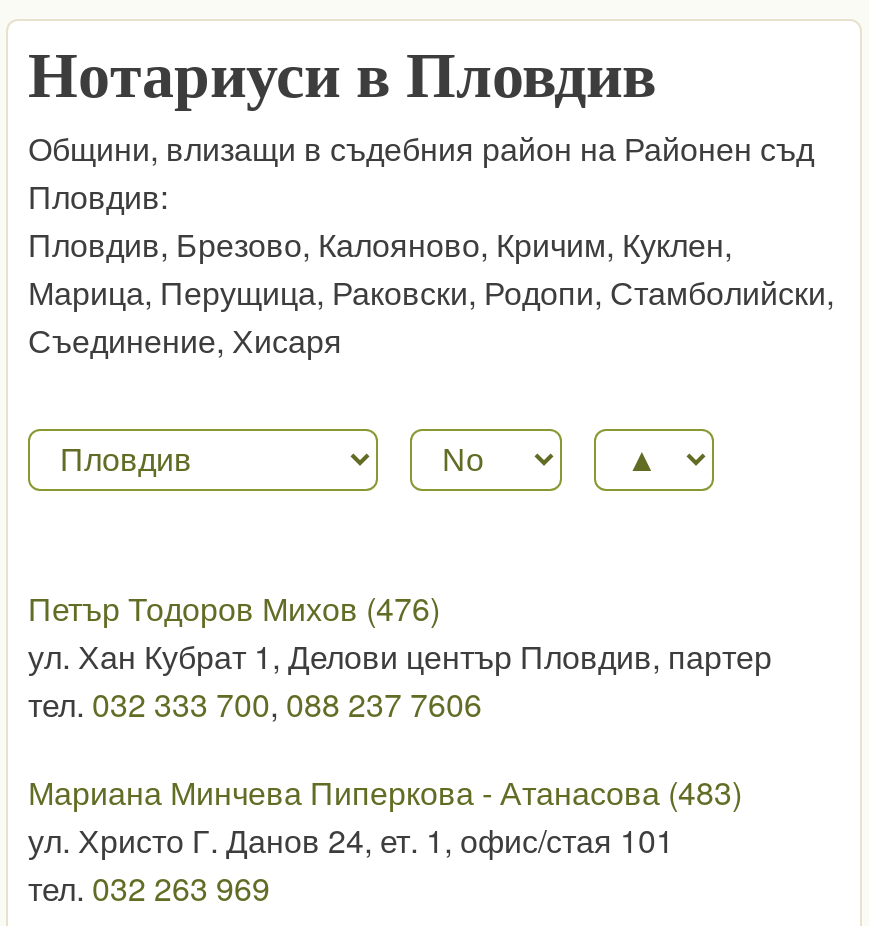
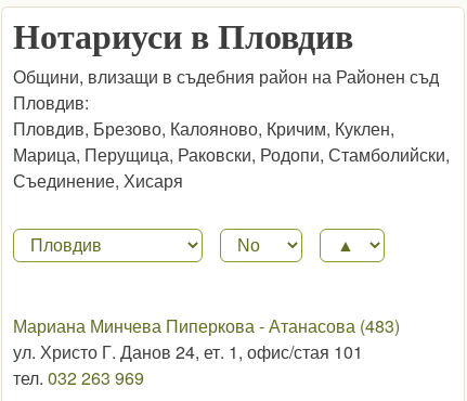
- Петър Тодоров Михов (476)
- ул. Хан Кубрат 1, Делови център Пловдив, партер
- тел. 032 333 700, 088 237 7606
